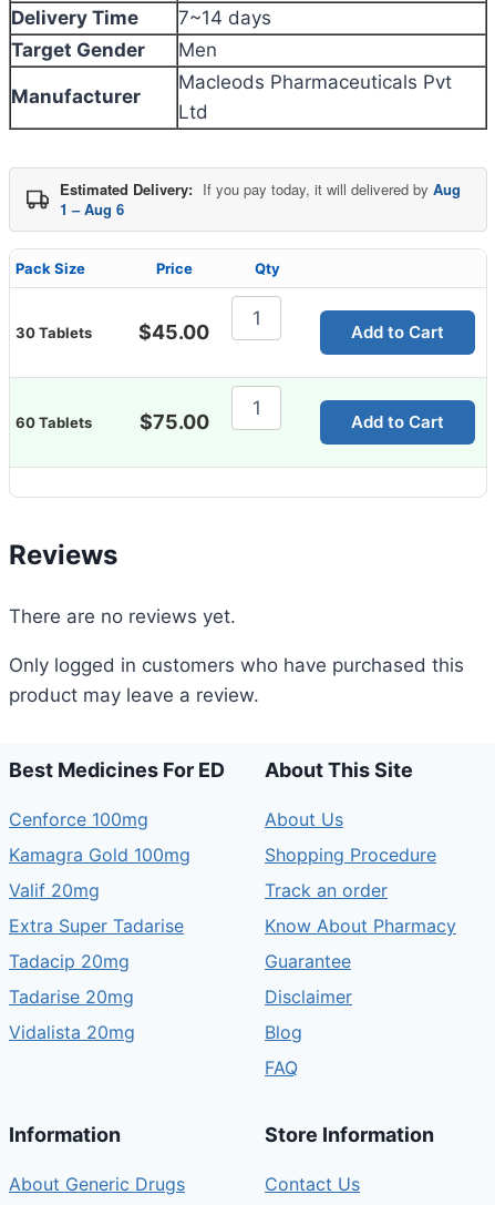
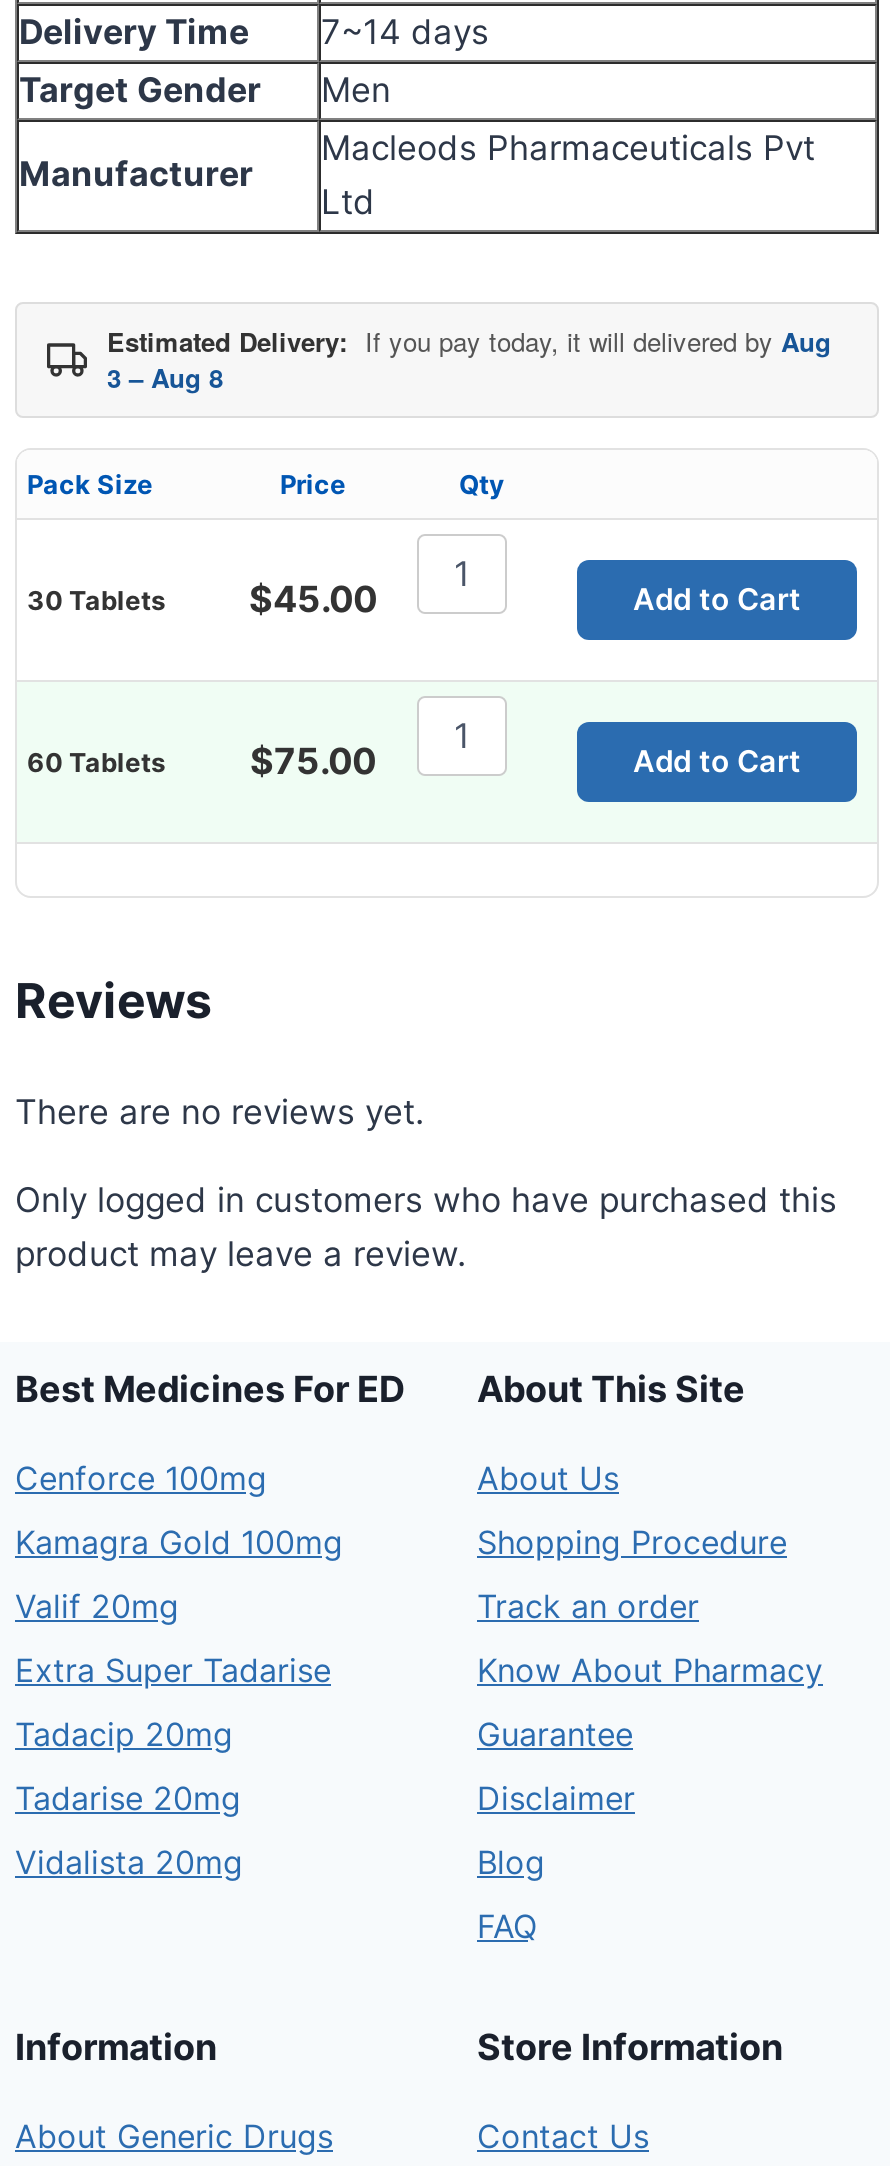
- 1 – Aug 6
+ 3 – Aug 8
